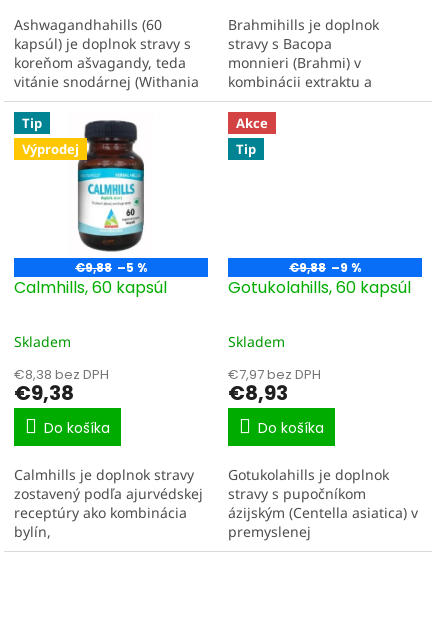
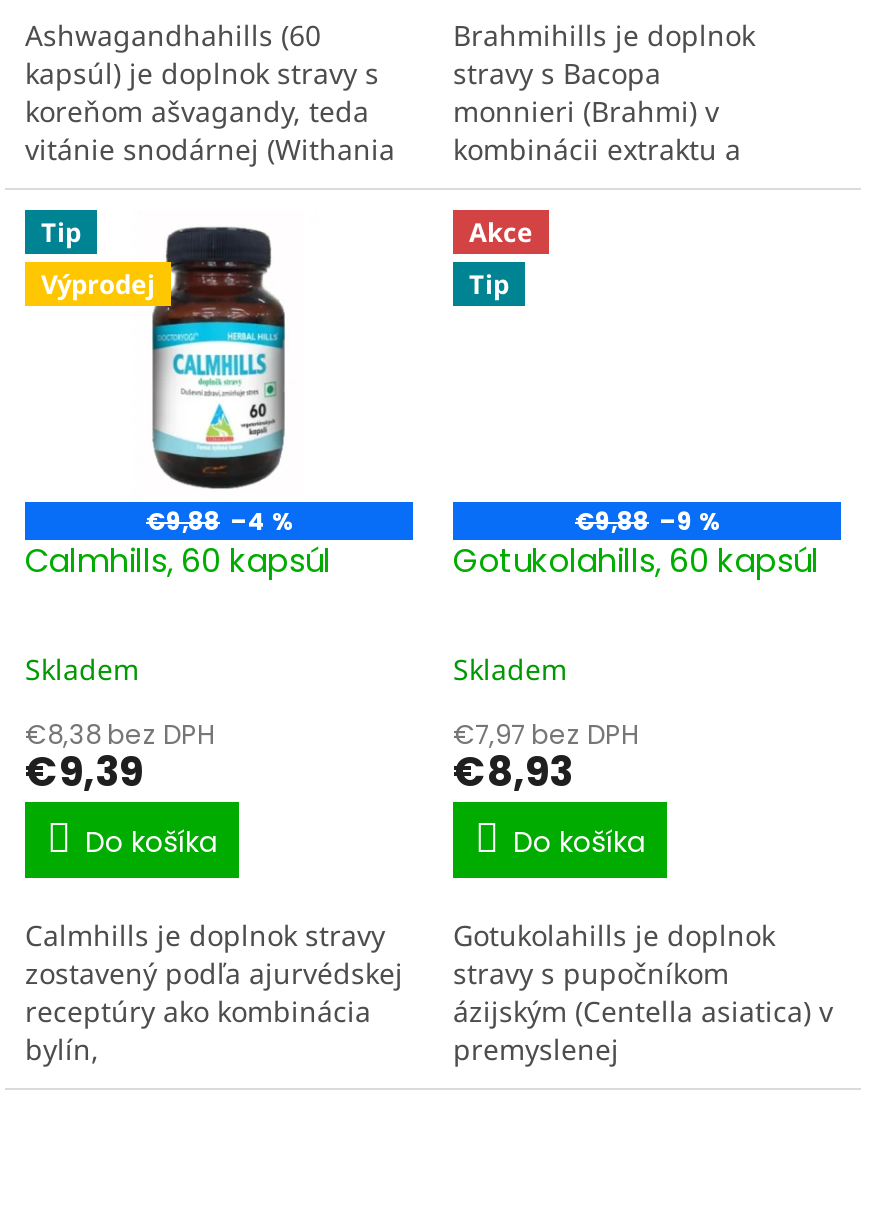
- €9,88 –5 %
+ €9,88 –4 %

- €9,38
+ €9,39
